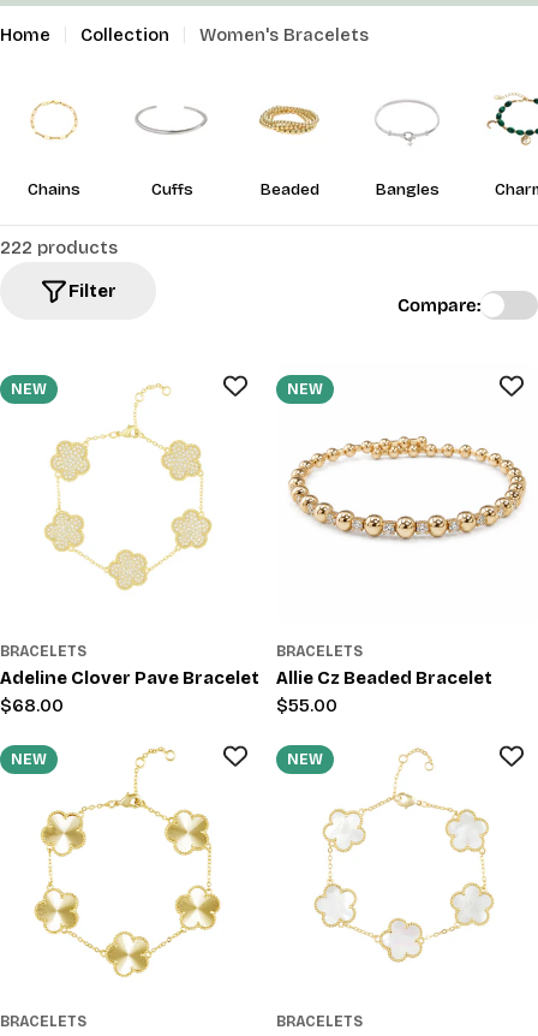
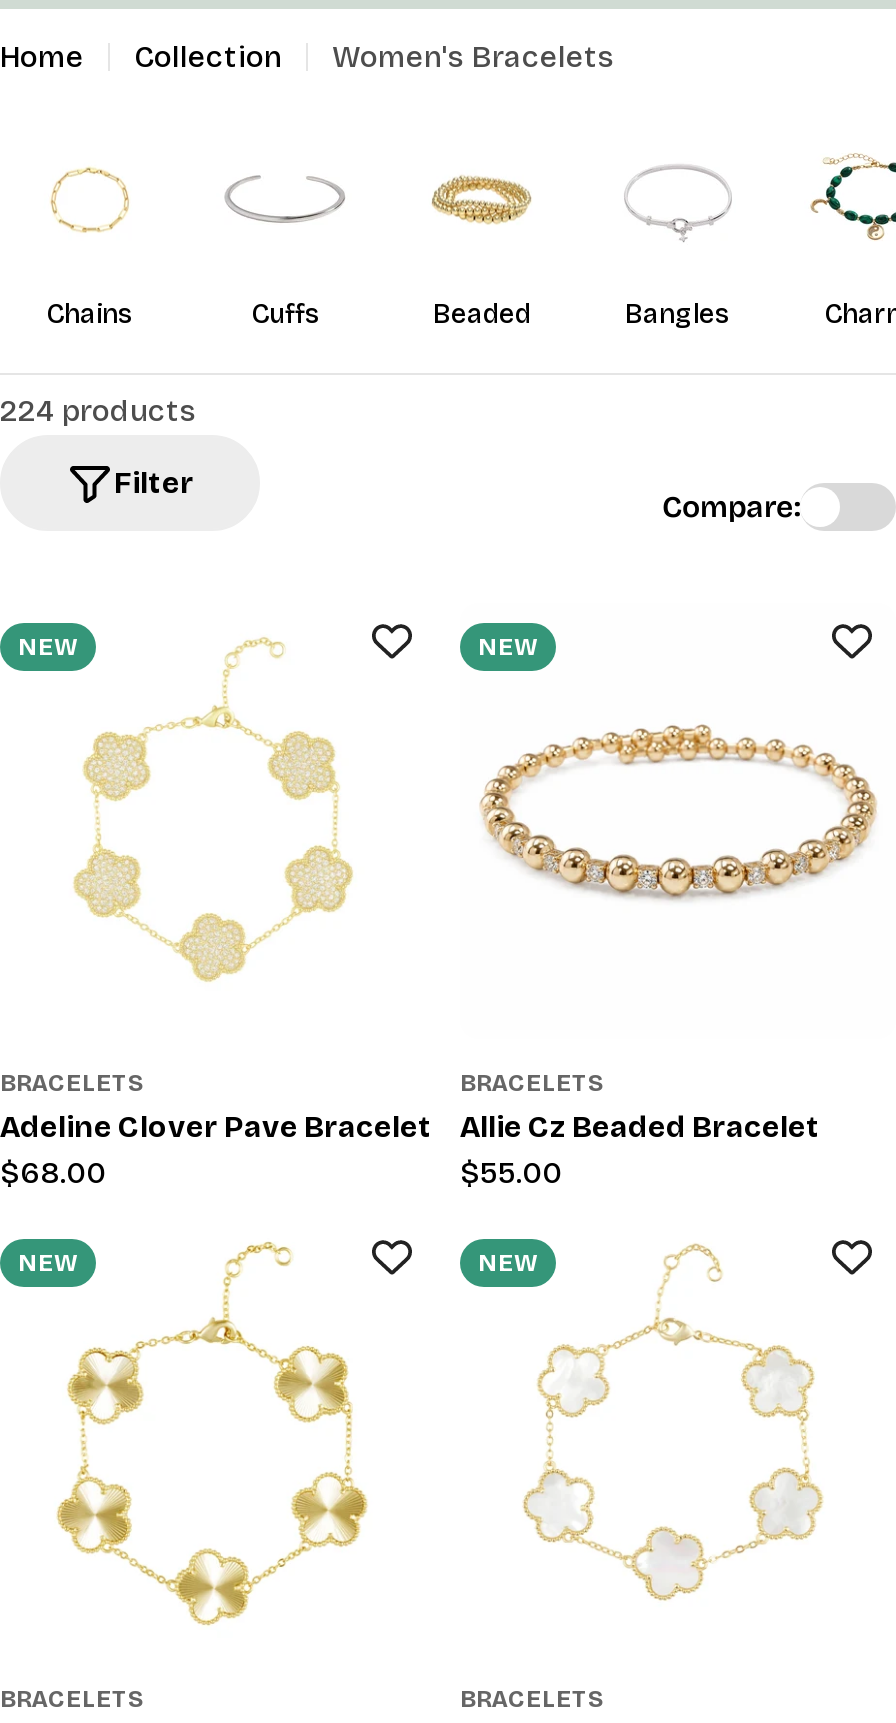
- 222 products
+ 224 products
